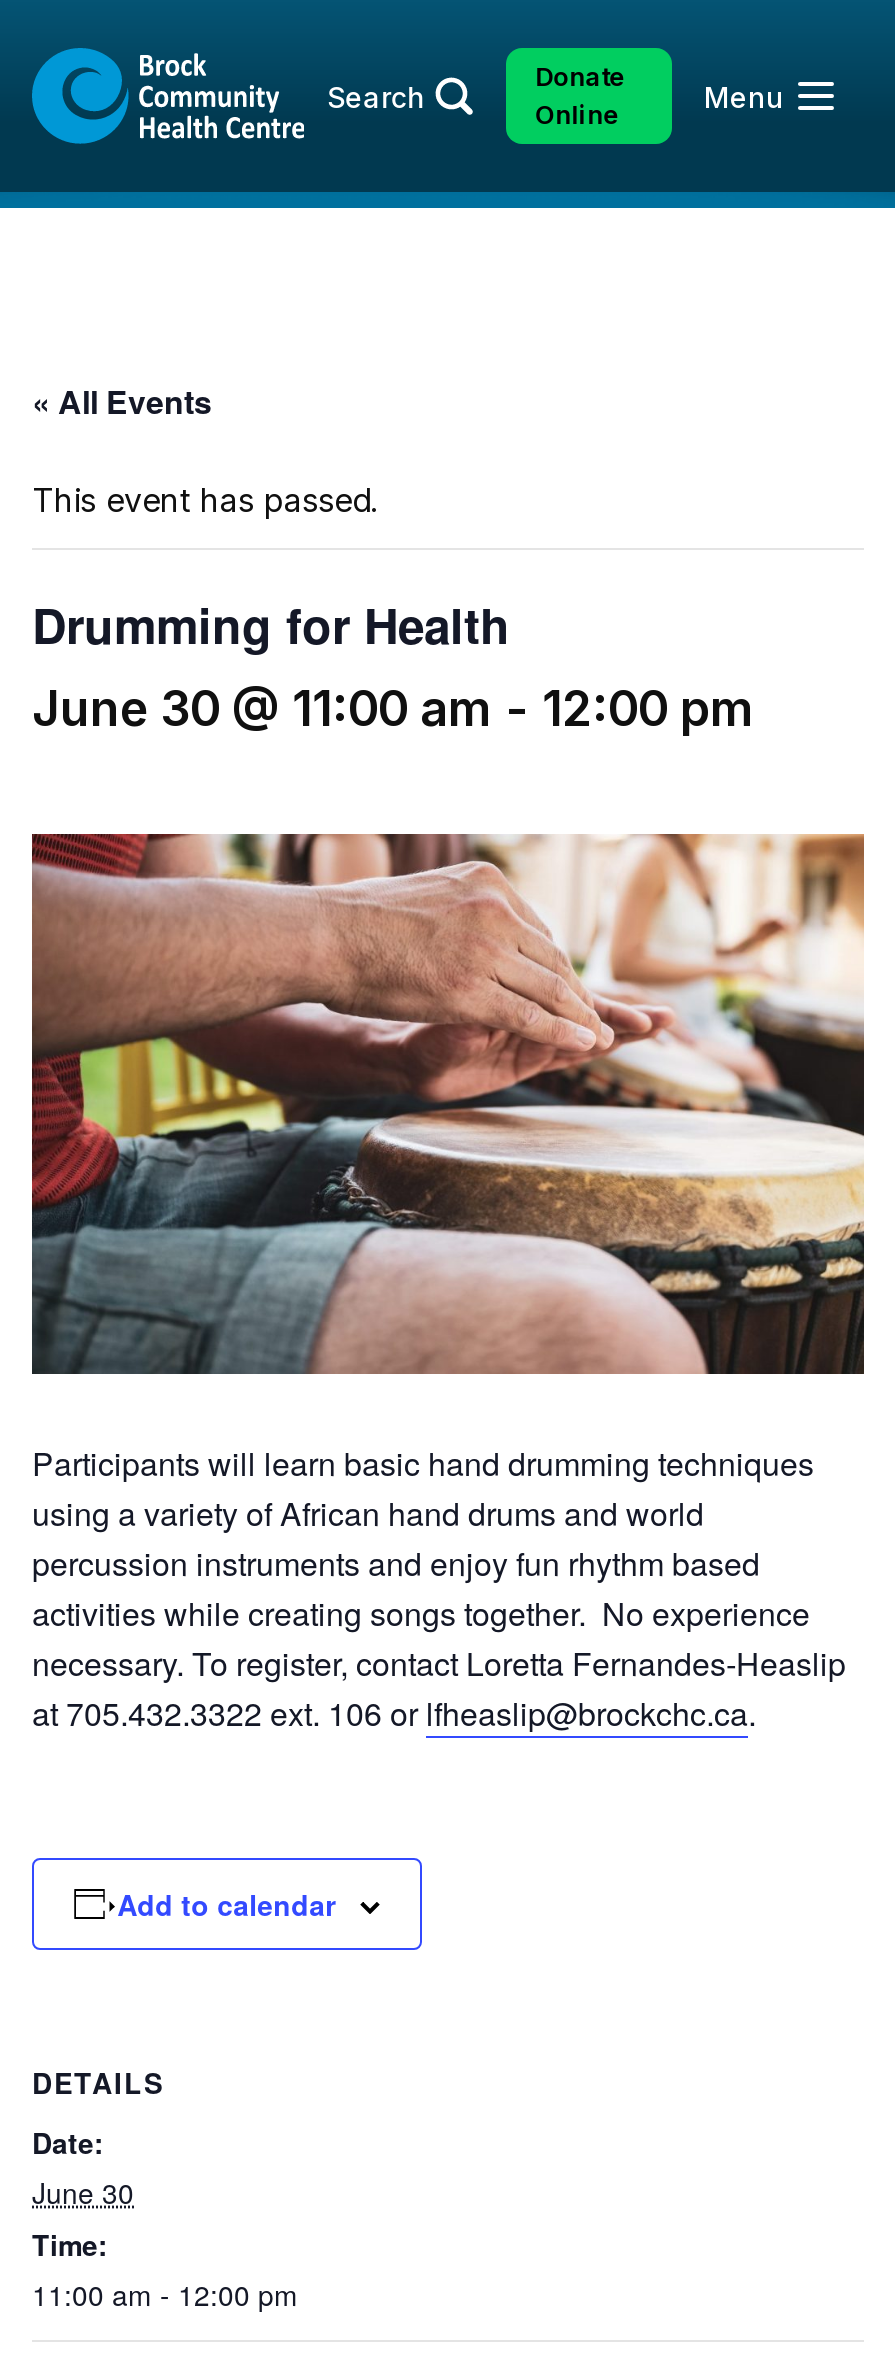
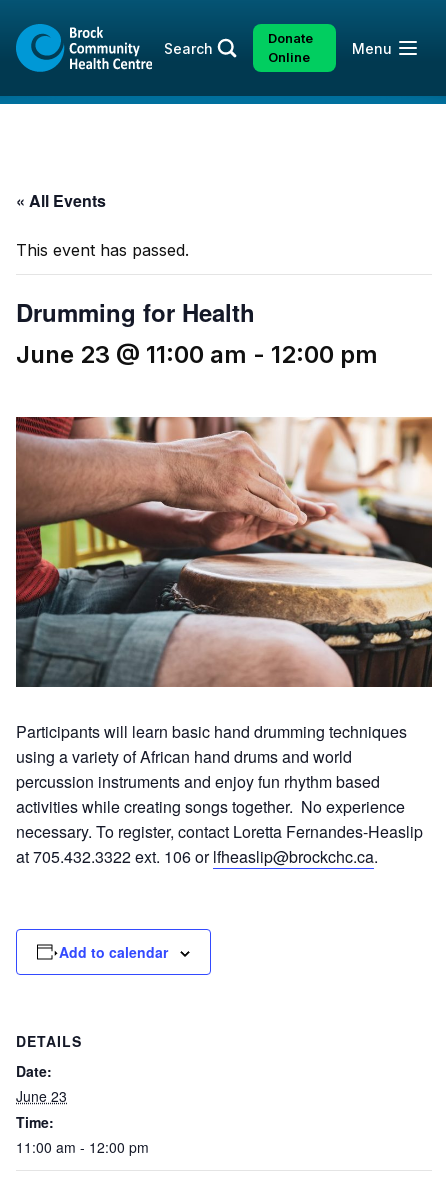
- June 30 @ 11:00 am - 12:00 pm
+ June 23 @ 11:00 am - 12:00 pm

- June 30
+ June 23
